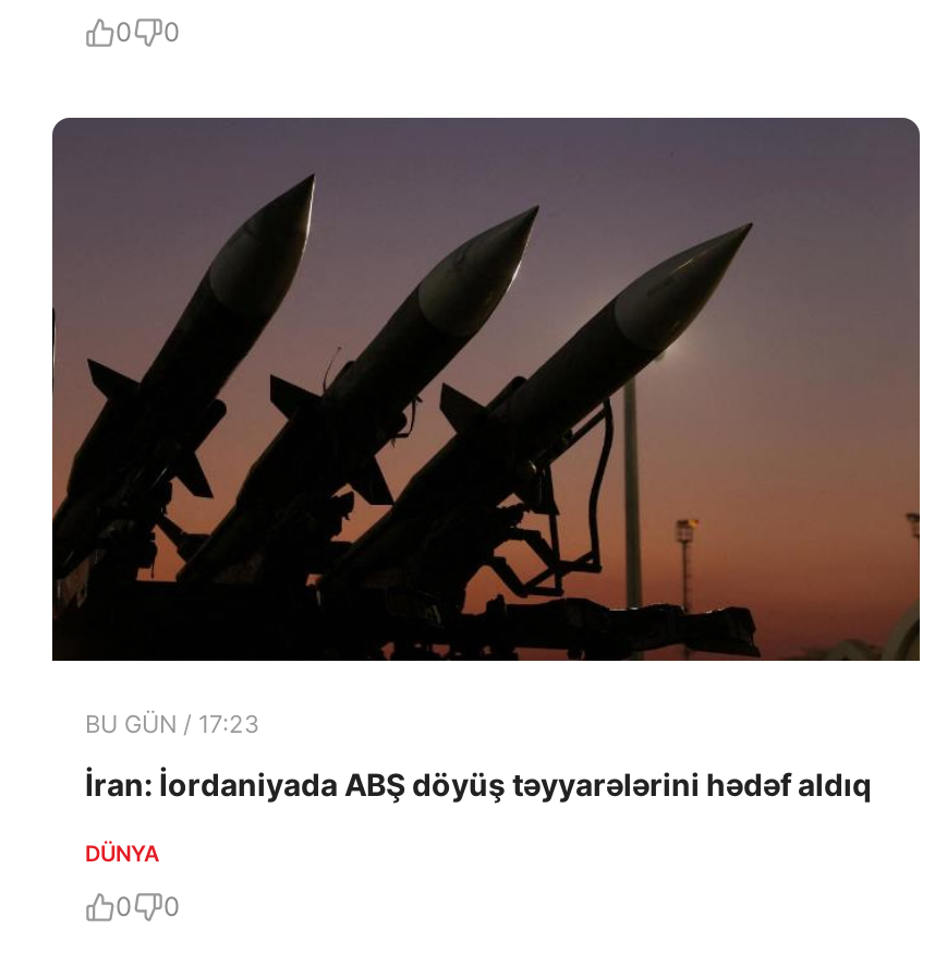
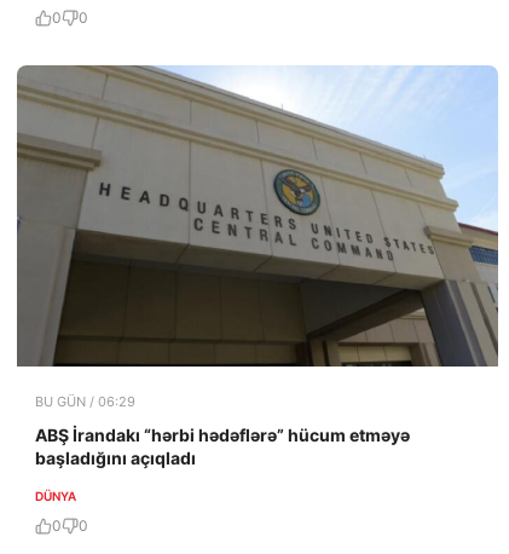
- [image]
- BU GÜN / 17:23
+ [image]
+ BU GÜN / 06:29

- İran: İordaniyada ABŞ döyüş təyyarələrini hədəf aldıq
+ ABŞ İrandakı “hərbi hədəflərə” hücum etməyə
+ başladığını açıqladı
